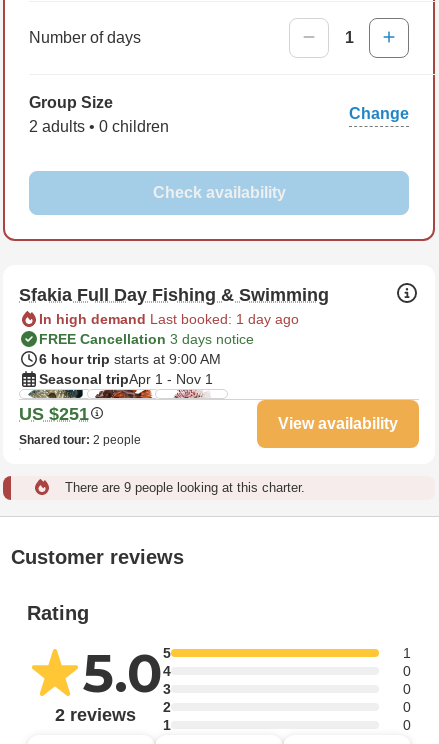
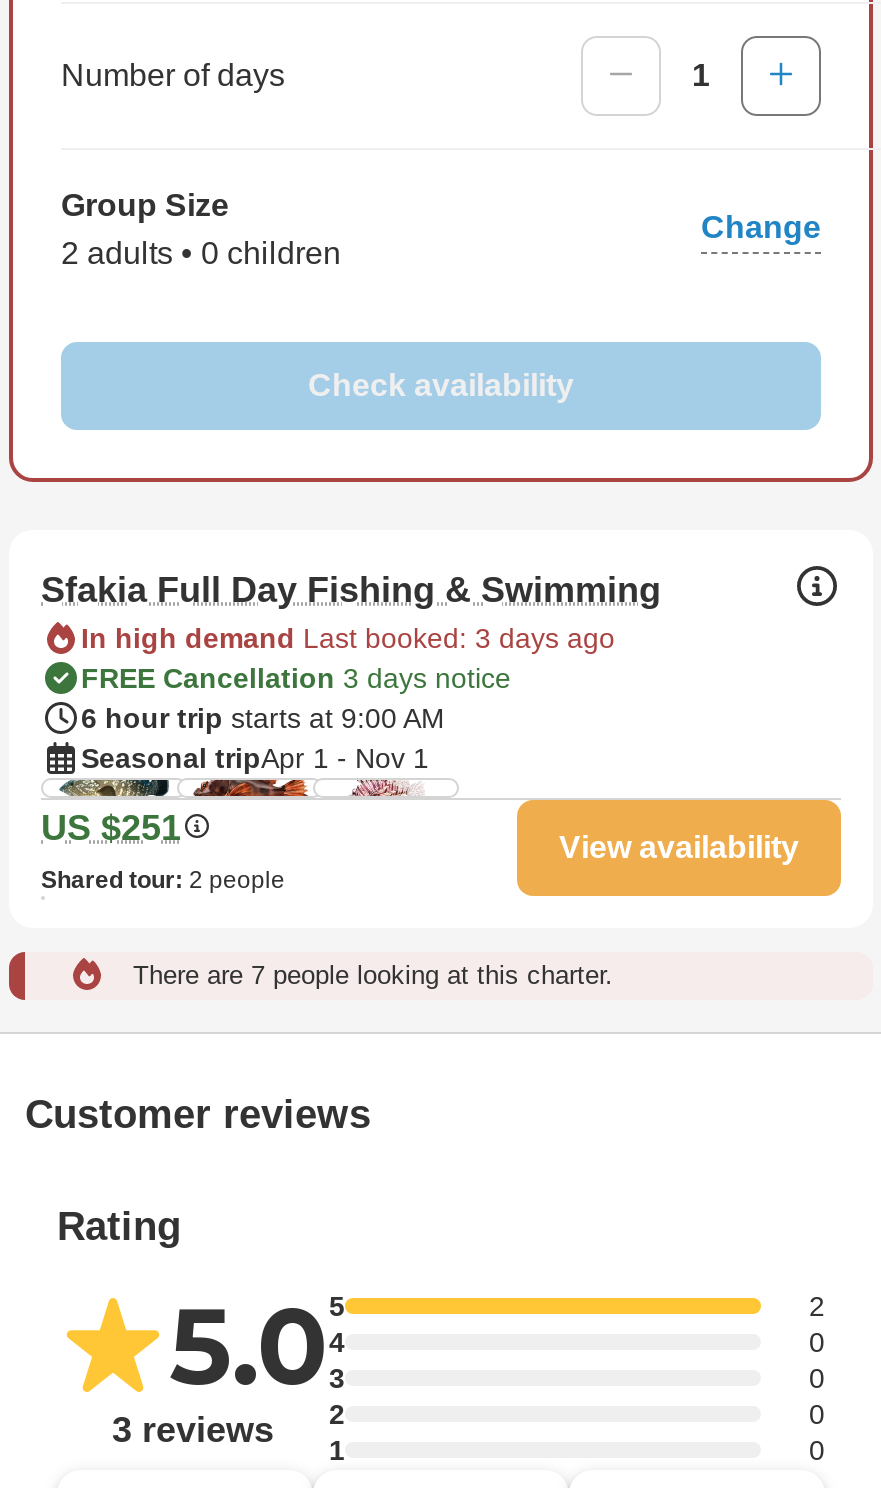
- In high demand Last booked: 1 day ago
+ In high demand Last booked: 3 days ago

- There are 9 people looking at this charter.
+ There are 7 people looking at this charter.

- 1
+ 2

- 2 reviews 2 1
+ 3 reviews 2 1
